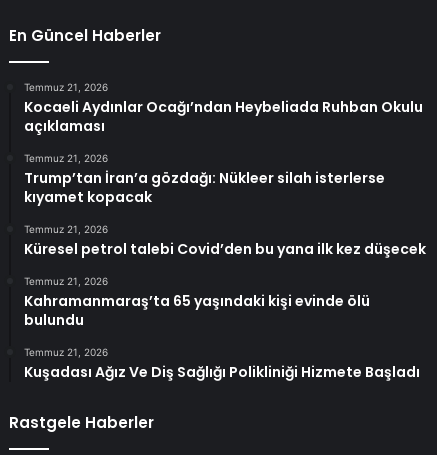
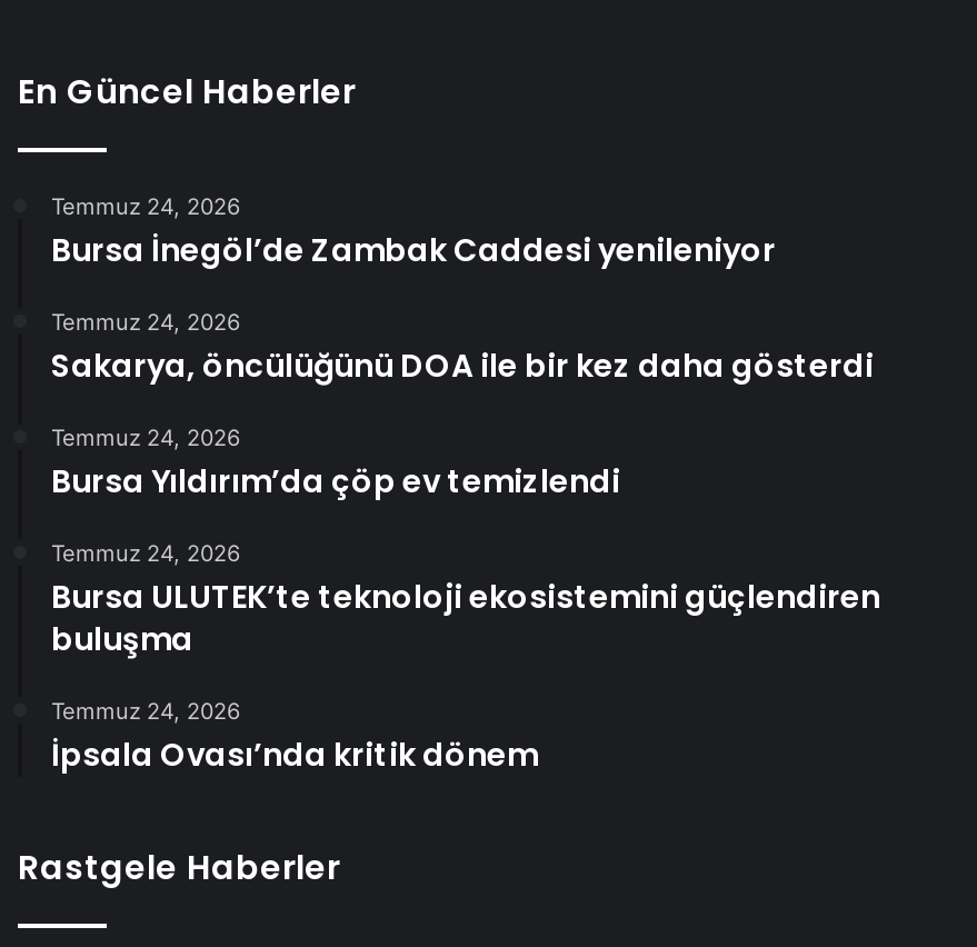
- Temmuz 21, 2026
- Kocaeli Aydınlar Ocağı’ndan Heybeliada Ruhban Okulu
- açıklaması
+ Temmuz 24, 2026
+ Bursa İnegöl’de Zambak Caddesi yenileniyor

- Temmuz 21, 2026
- Trump’tan İran’a gözdağı: Nükleer silah isterlerse
- kıyamet kopacak
+ Temmuz 24, 2026
+ Sakarya, öncülüğünü DOA ile bir kez daha gösterdi

- Temmuz 21, 2026
- Küresel petrol talebi Covid’den bu yana ilk kez düşecek
+ Temmuz 24, 2026
+ Bursa Yıldırım’da çöp ev temizlendi

- Temmuz 21, 2026
- Kahramanmaraş’ta 65 yaşındaki kişi evinde ölü
- bulundu
+ Temmuz 24, 2026
+ Bursa ULUTEK’te teknoloji ekosistemini güçlendiren
+ buluşma

- Temmuz 21, 2026
- Kuşadası Ağız Ve Diş Sağlığı Polikliniği Hizmete Başladı
+ Temmuz 24, 2026
+ İpsala Ovası’nda kritik dönem
